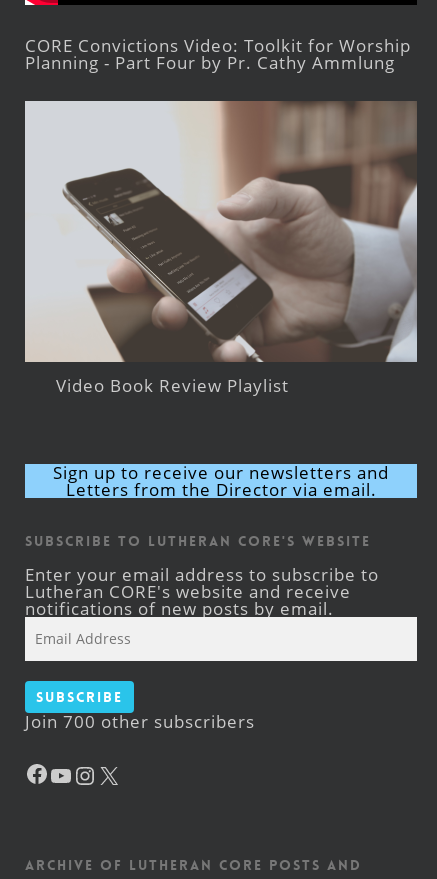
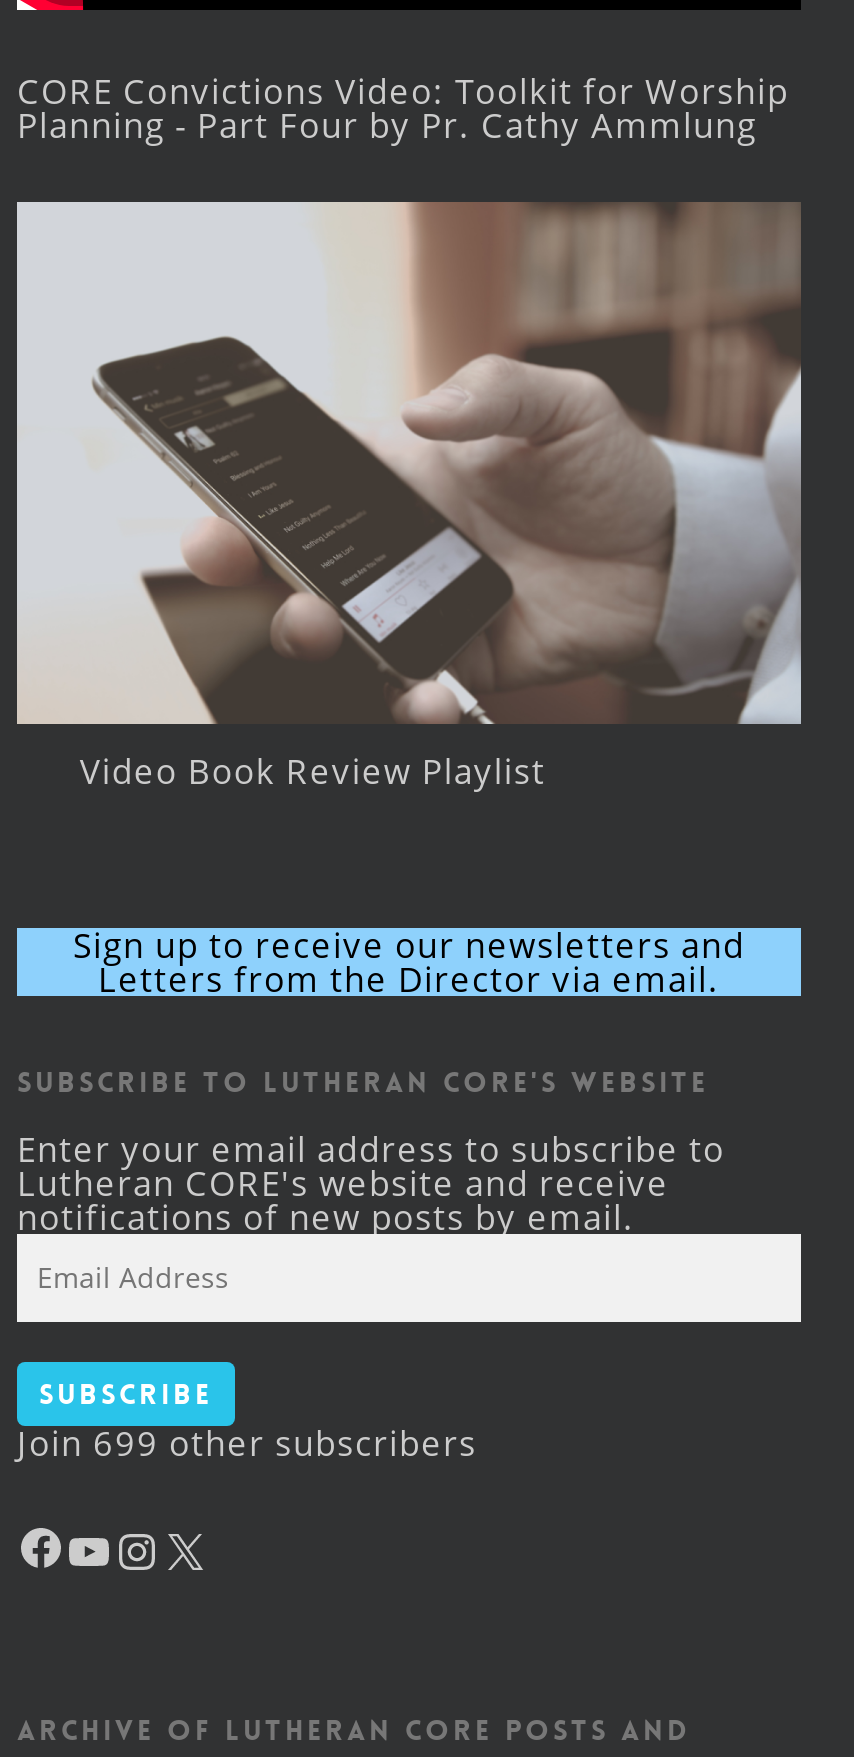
- Join 700 other subscribers
+ Join 699 other subscribers
